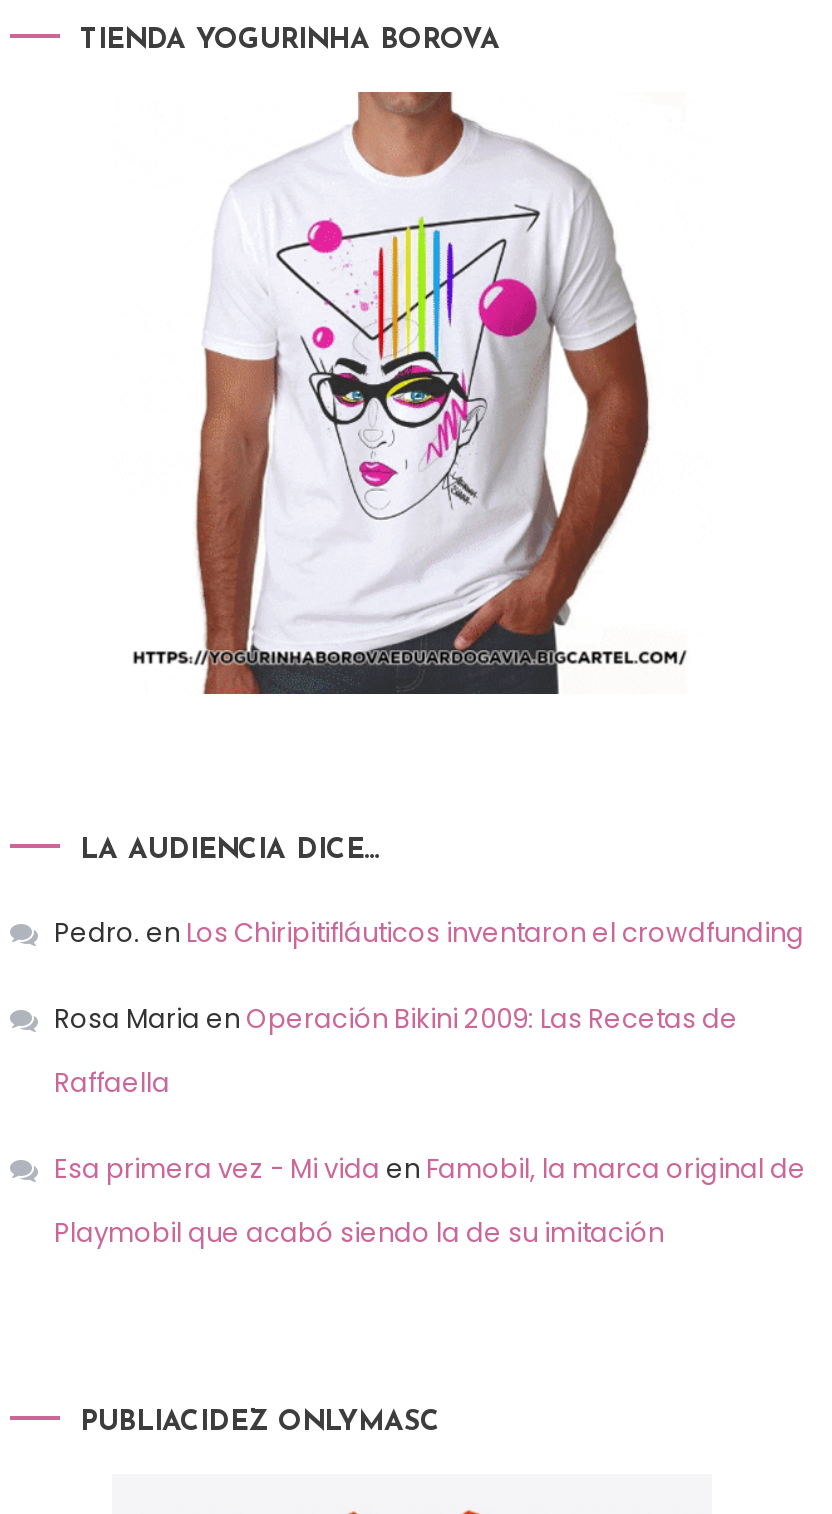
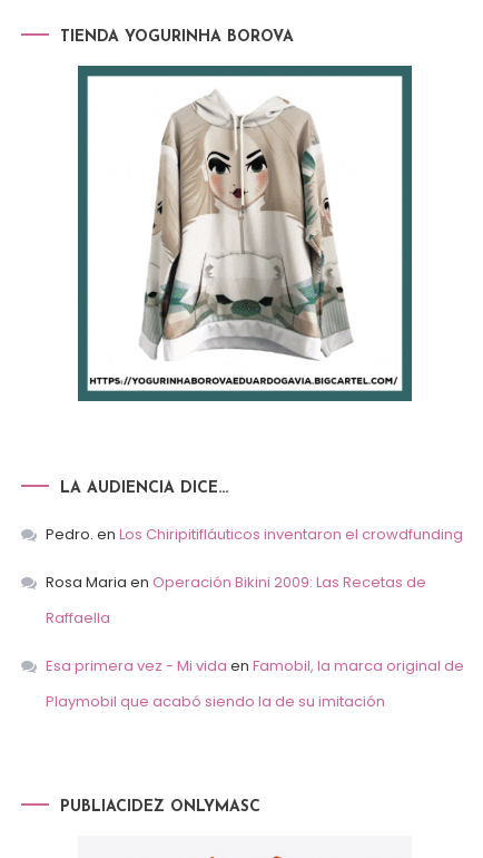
- [image]
+ [image]
